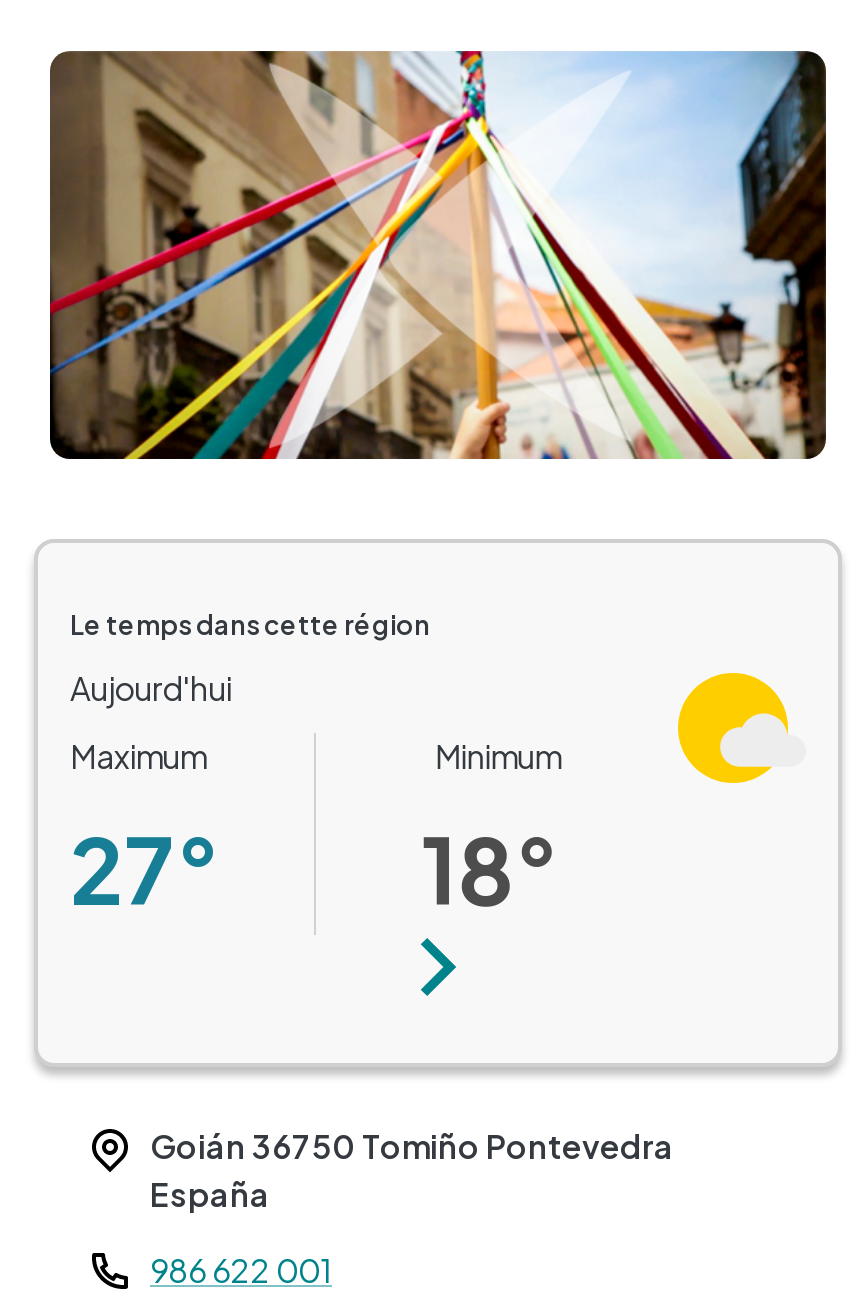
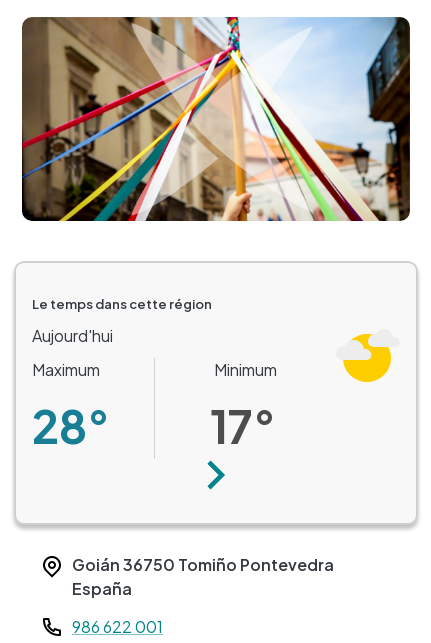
- [image]
+ [image]

- 27°
+ 28°

- 18°
+ 17°
